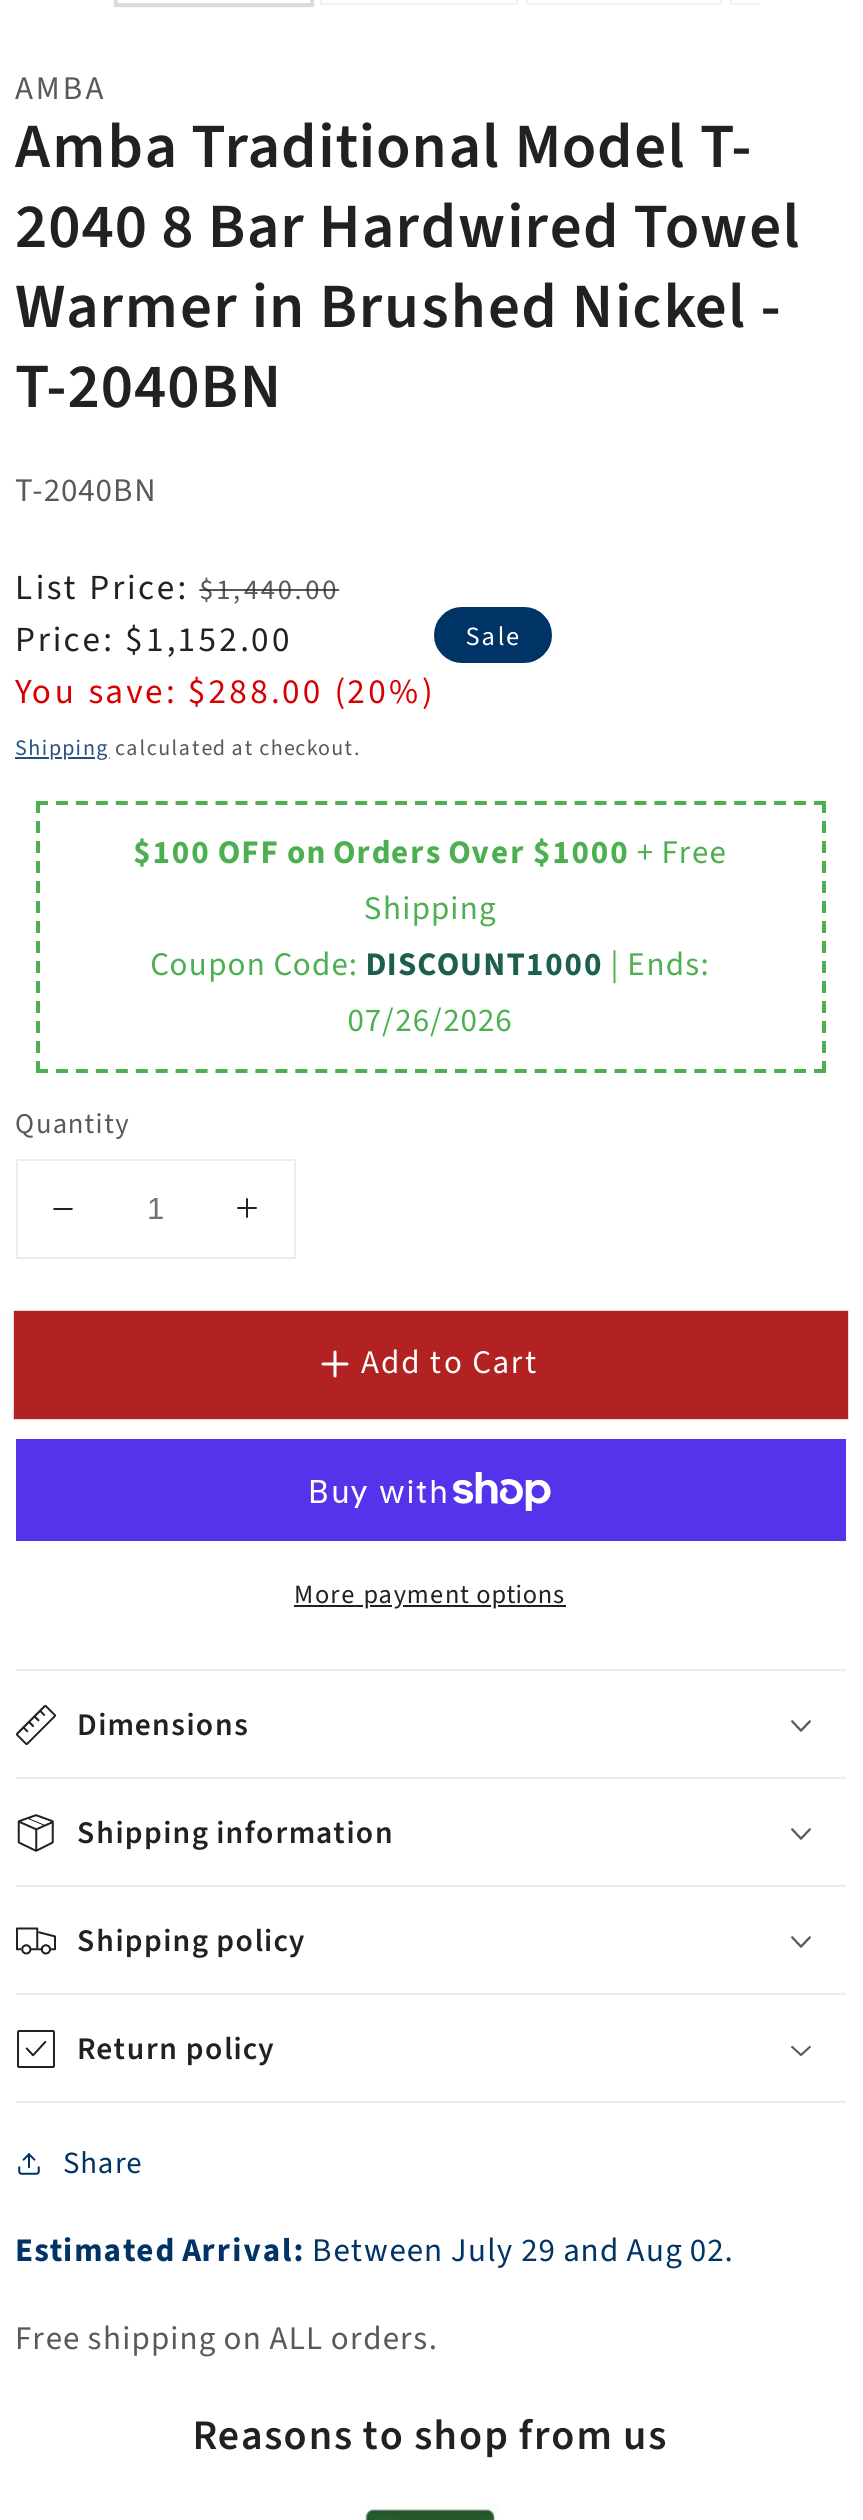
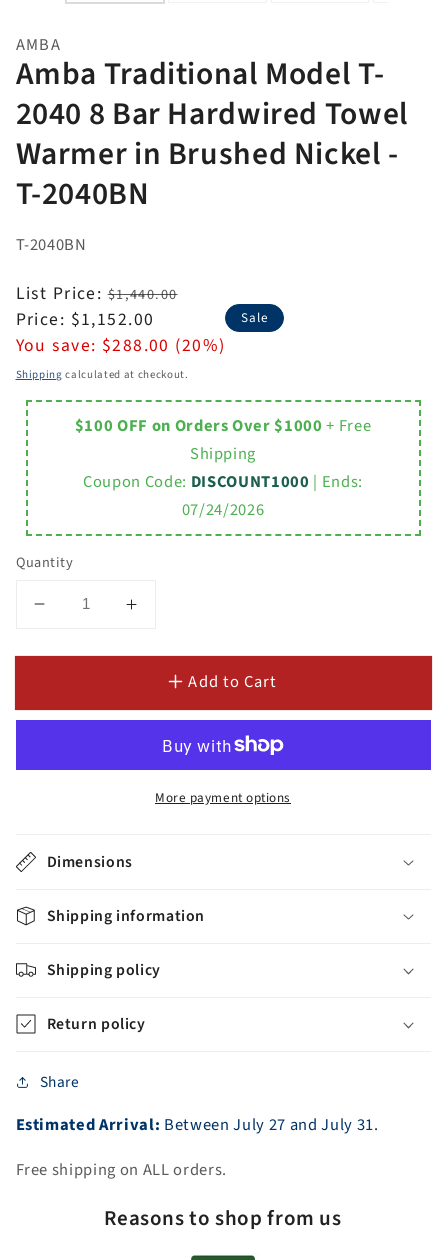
- 07/26/2026
+ 07/24/2026

- Estimated Arrival: Between July 29 and Aug 02.
+ Estimated Arrival: Between July 27 and July 31.
